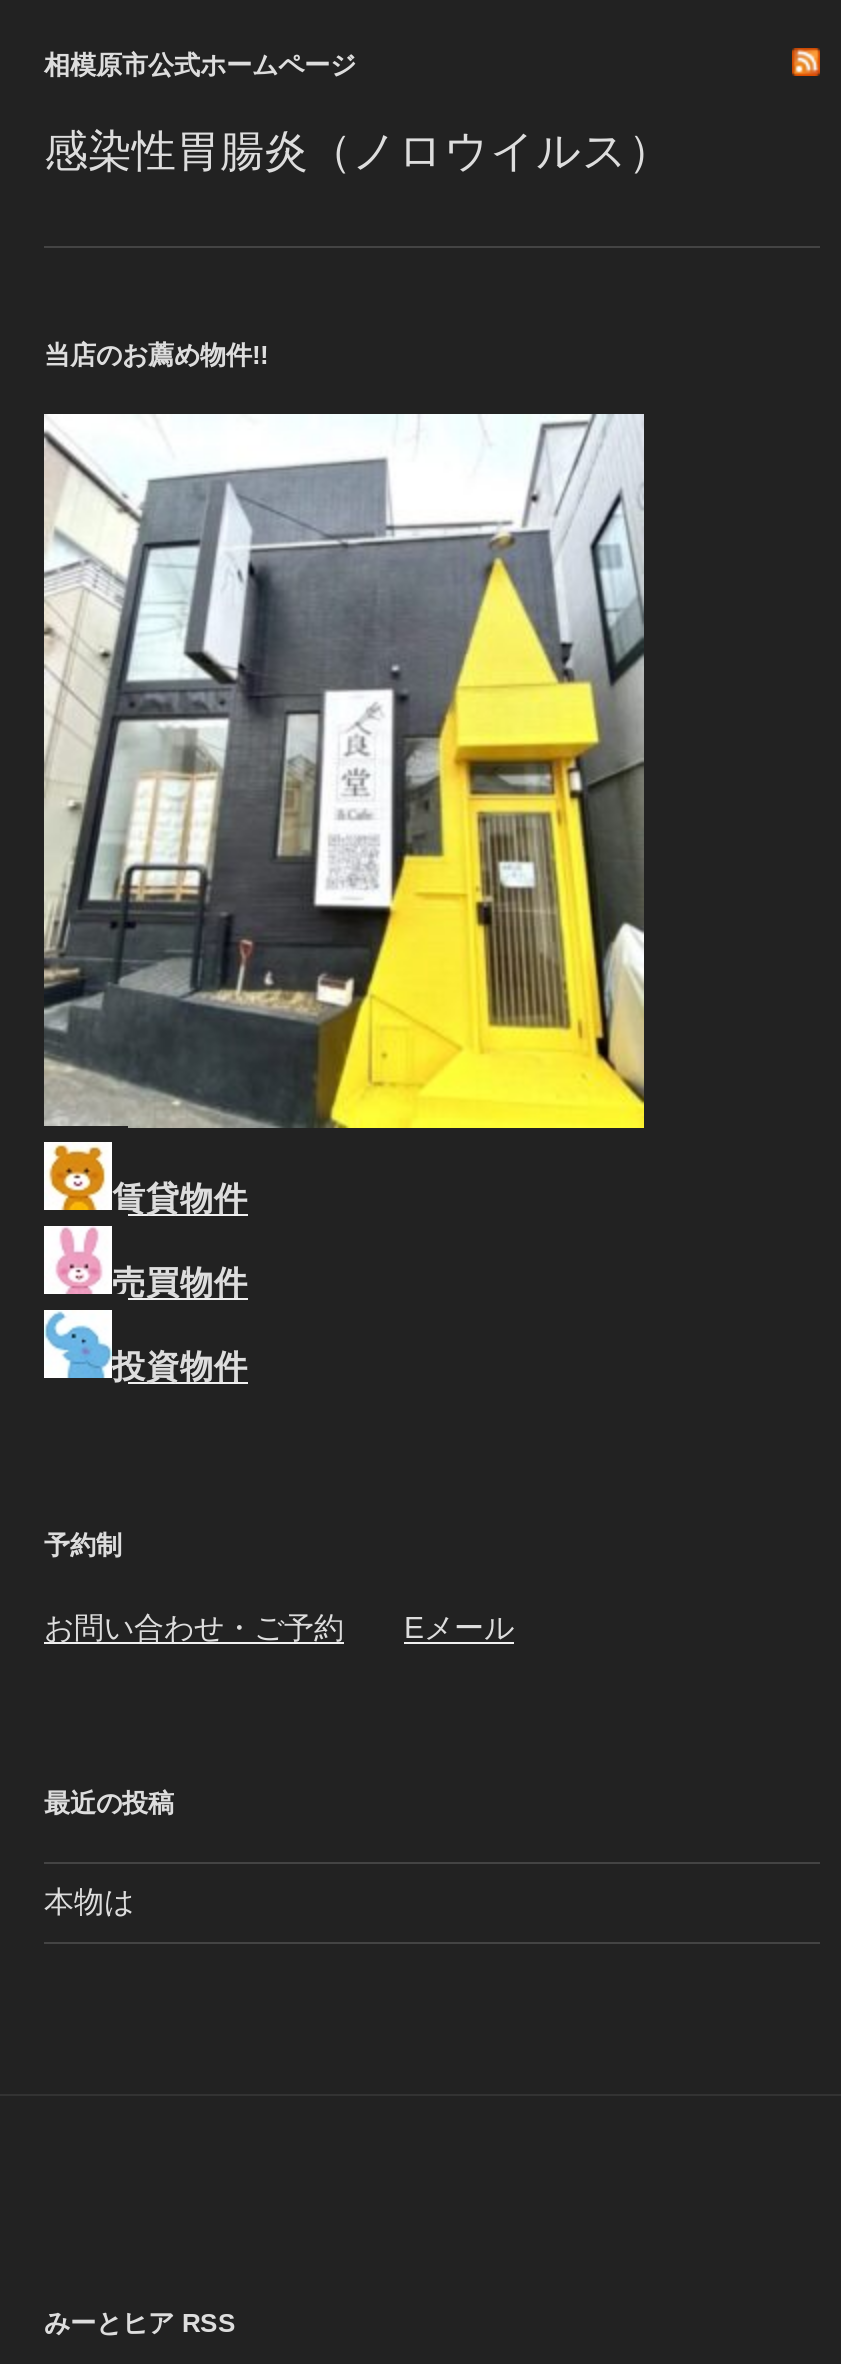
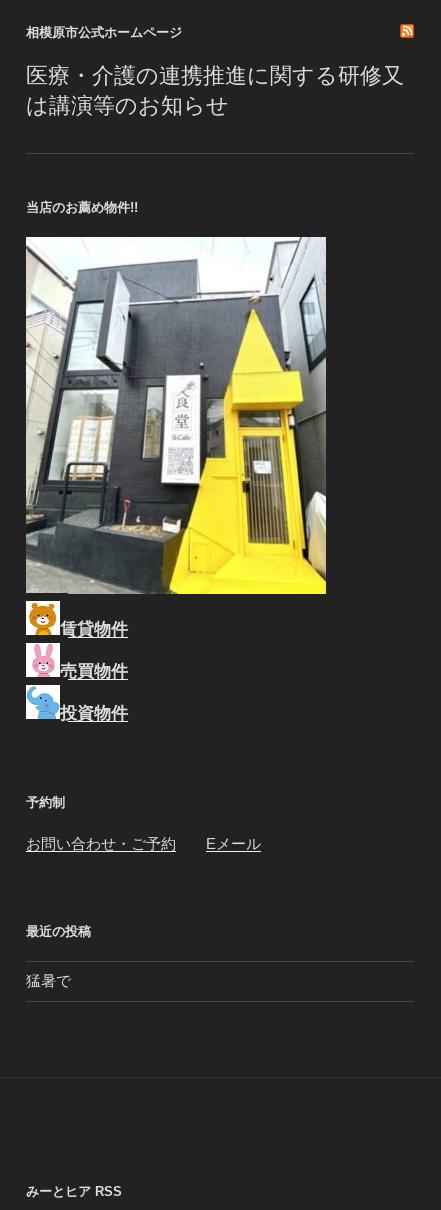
- 感染性胃腸炎（ノロウイルス）
+ 医療・介護の連携推進に関する研修又
+ は講演等のお知らせ

- 本物は
+ 猛暑で
